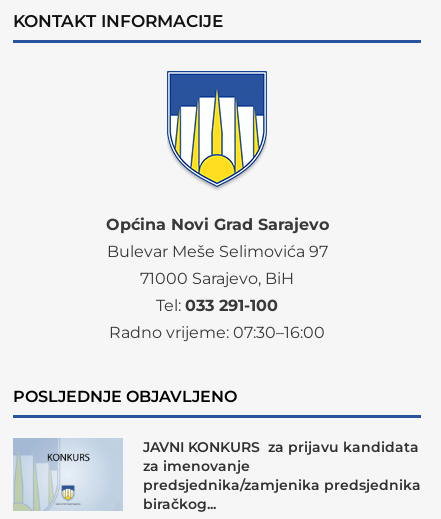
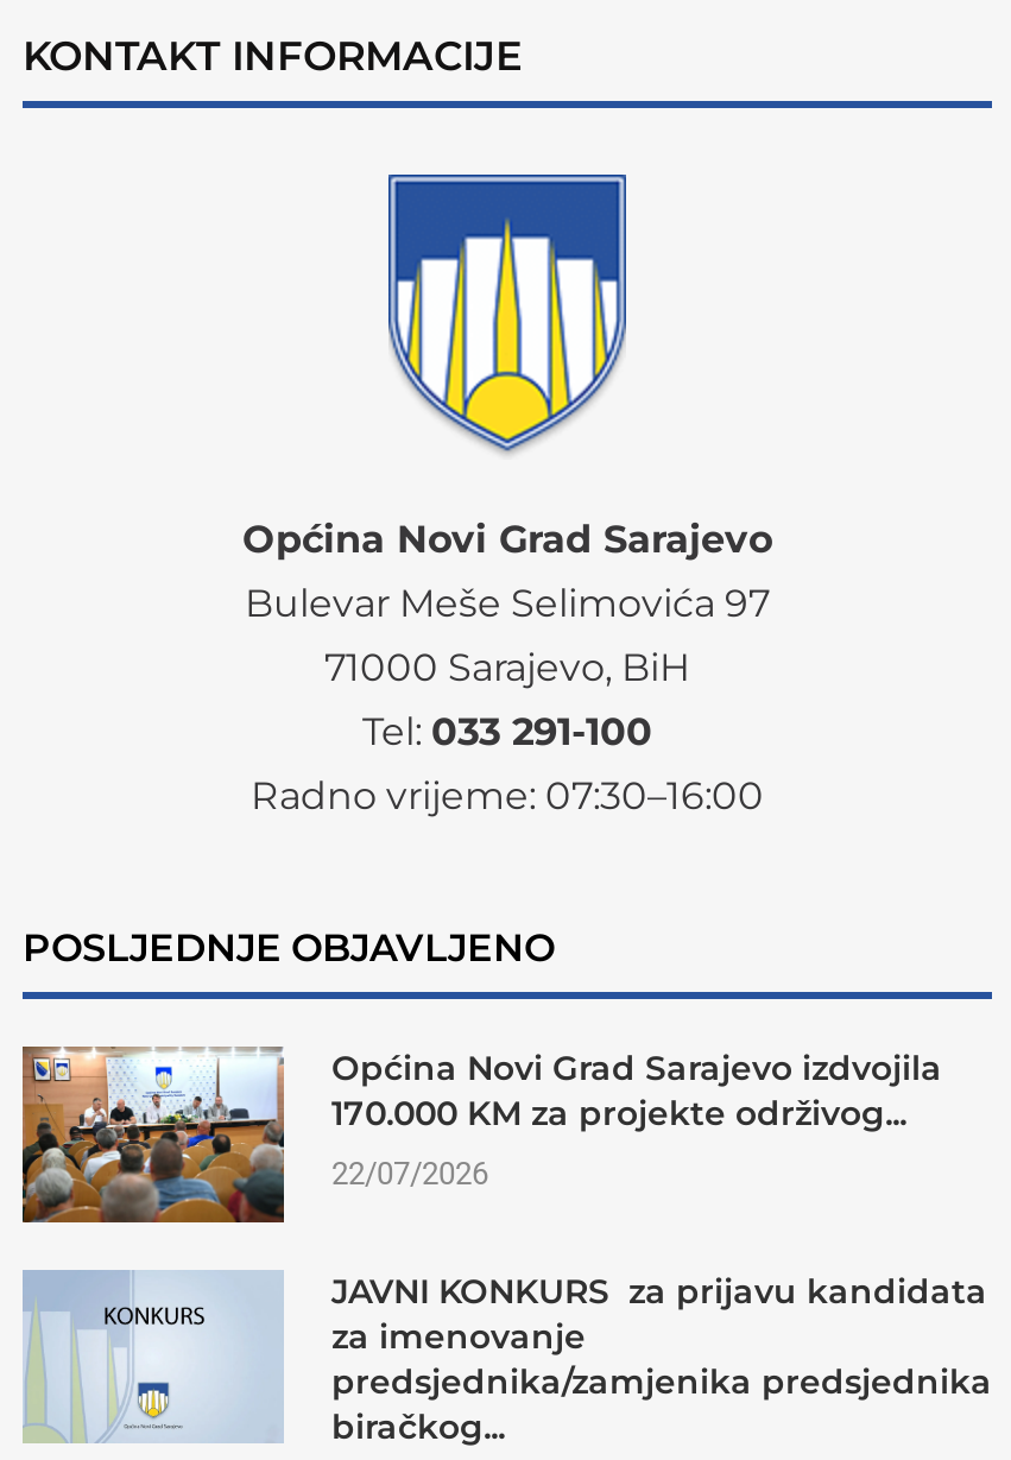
+ [image]
+ Općina Novi Grad Sarajevo izdvojila
+ 170.000 KM za projekte održivog...
+ 22/07/2026
